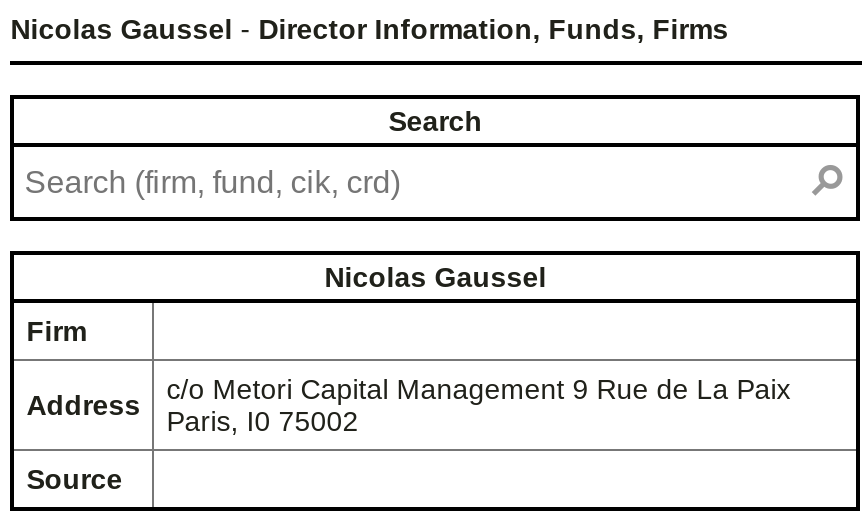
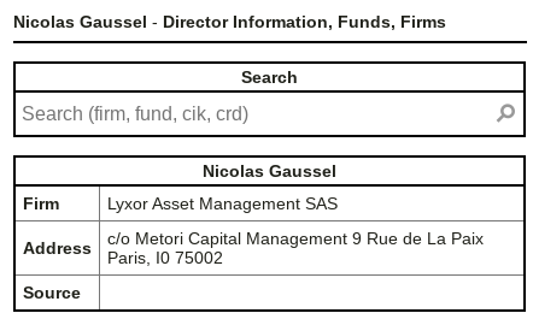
+ Lyxor Asset Management SAS
